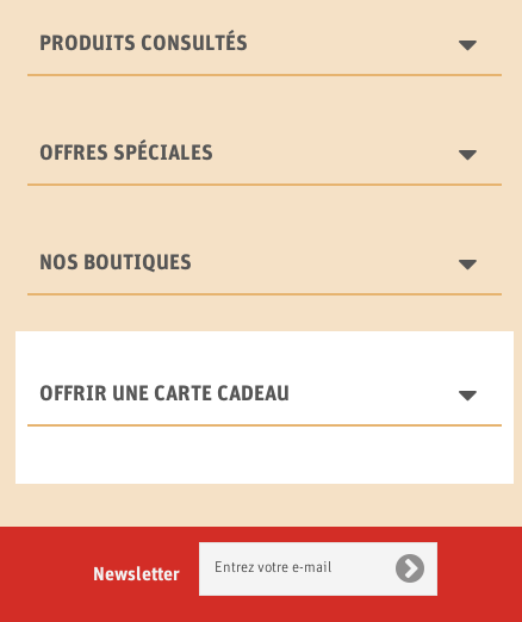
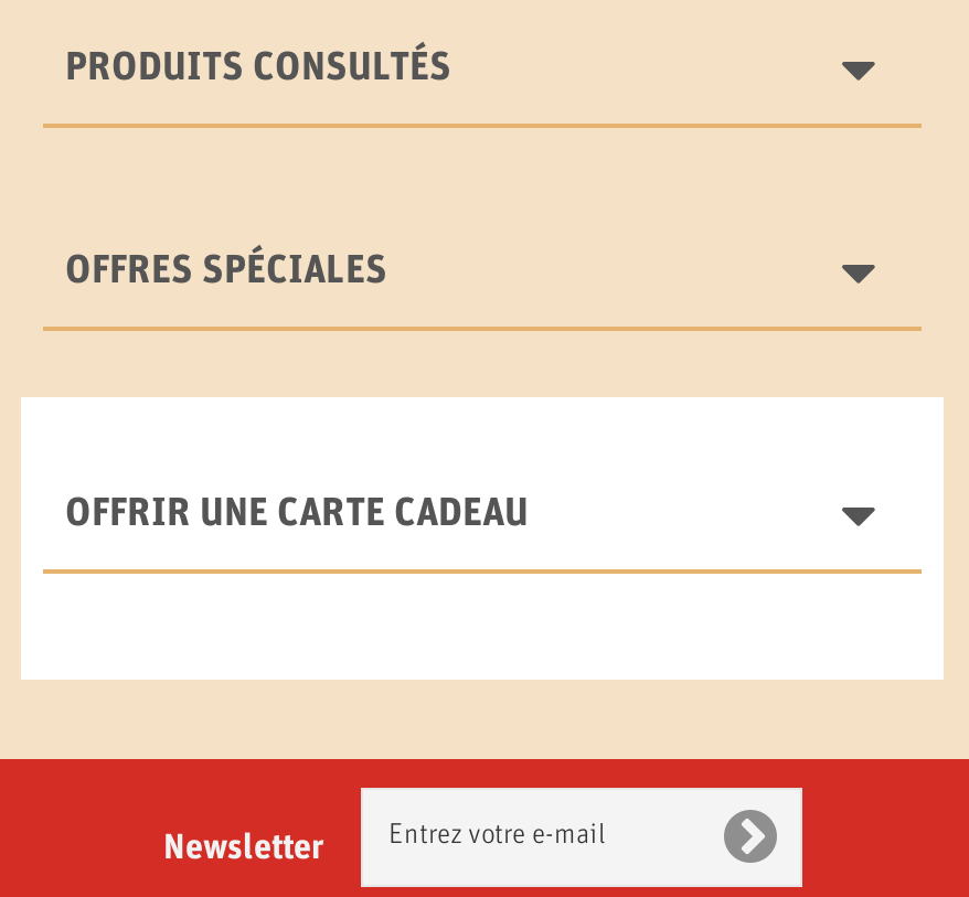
- NOS BOUTIQUES
